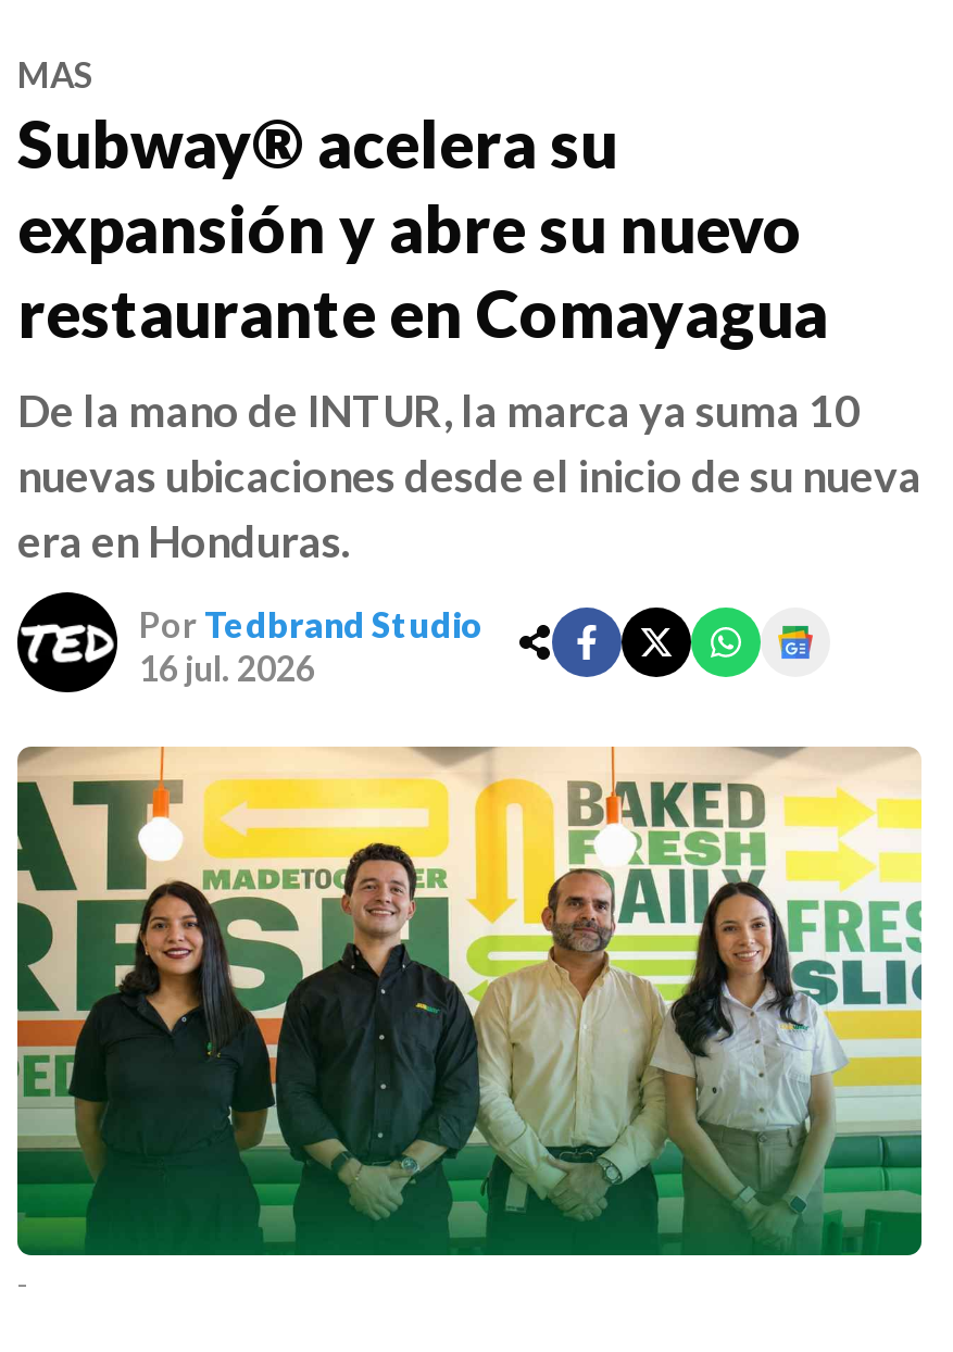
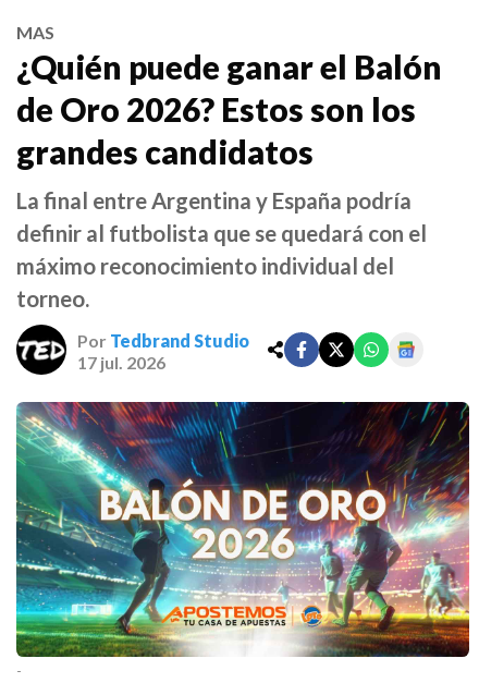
- Subway® acelera su
- expansión y abre su nuevo
- restaurante en Comayagua
- De la mano de INTUR, la marca ya suma 10
- nuevas ubicaciones desde el inicio de su nueva
- era en Honduras.
+ ¿Quién puede ganar el Balón
+ de Oro 2026? Estos son los
+ grandes candidatos
+ La final entre Argentina y España podría
+ definir al futbolista que se quedará con el
+ máximo reconocimiento individual del
+ torneo.

- 16 jul. 2026
+ 17 jul. 2026

- [image]
+ [image]
